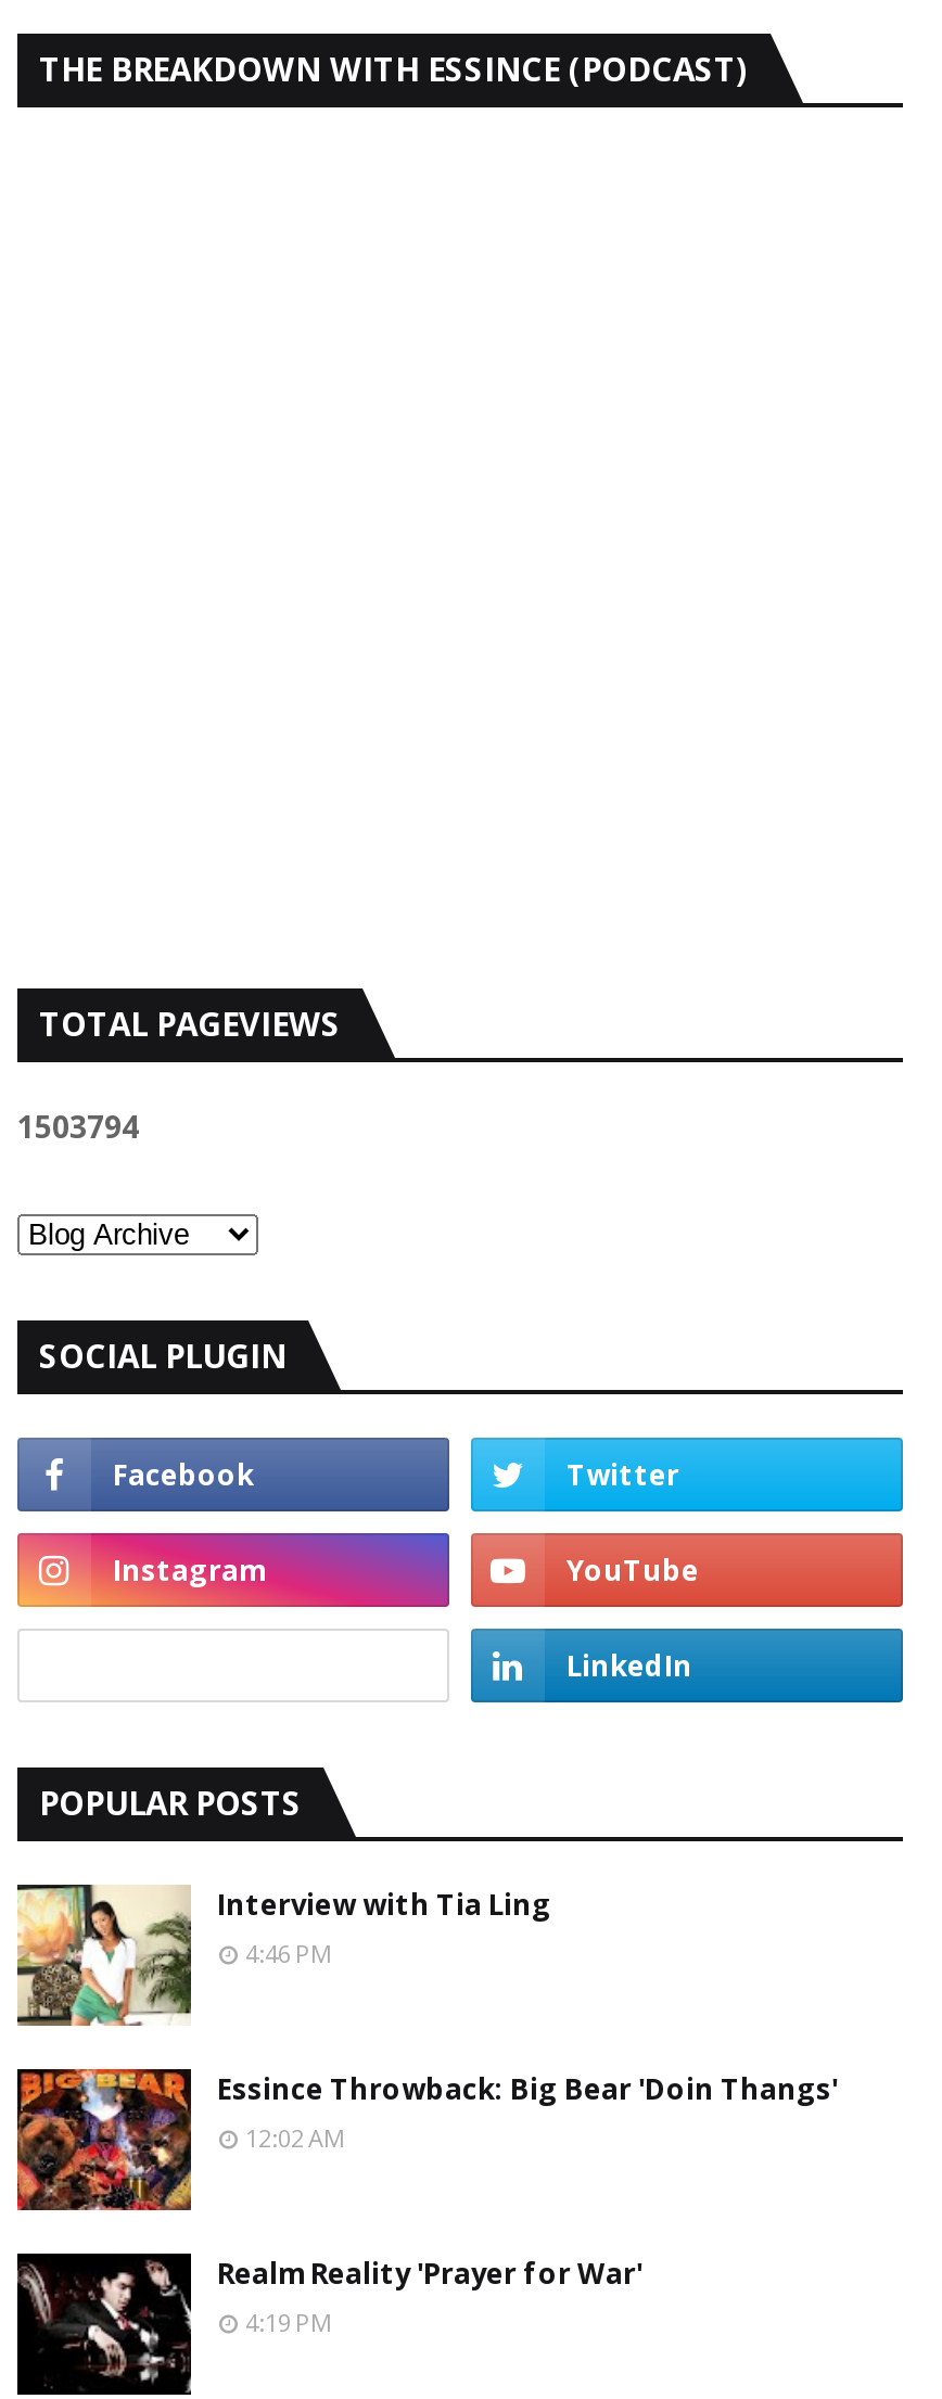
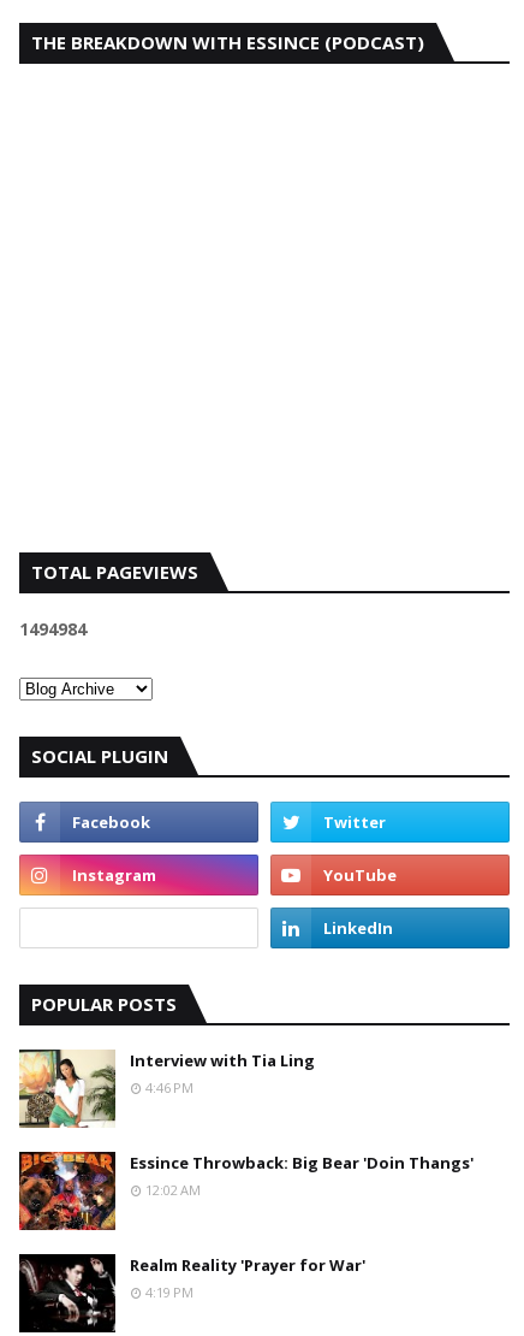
- 1503794
+ 1494984
